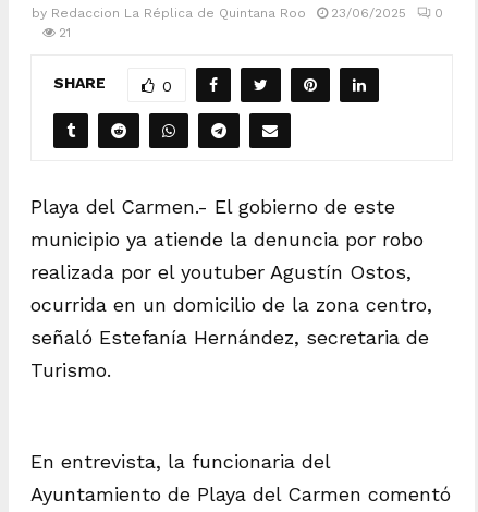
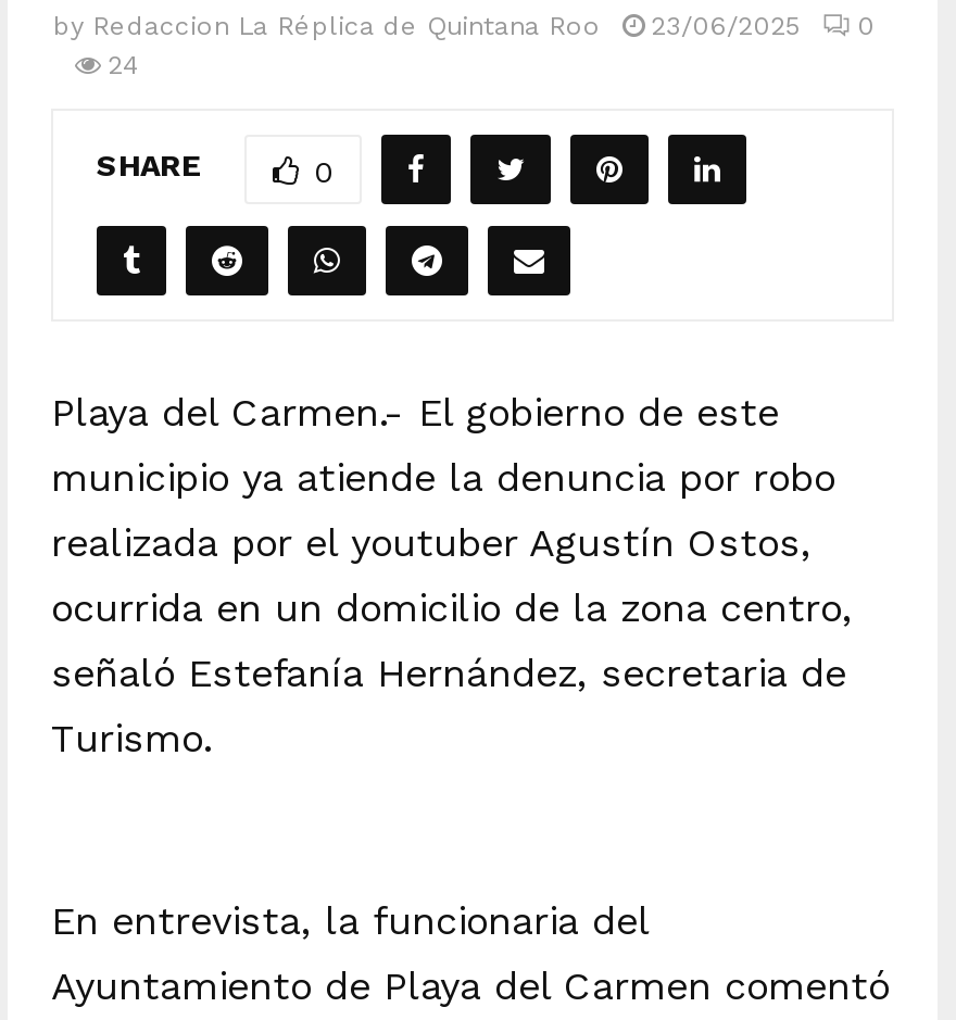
- 21
+ 24
